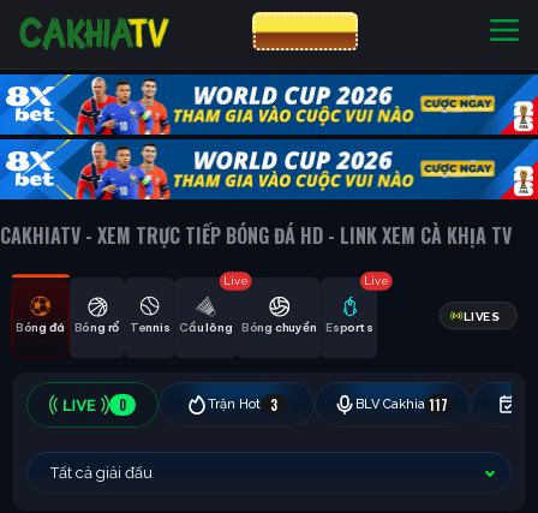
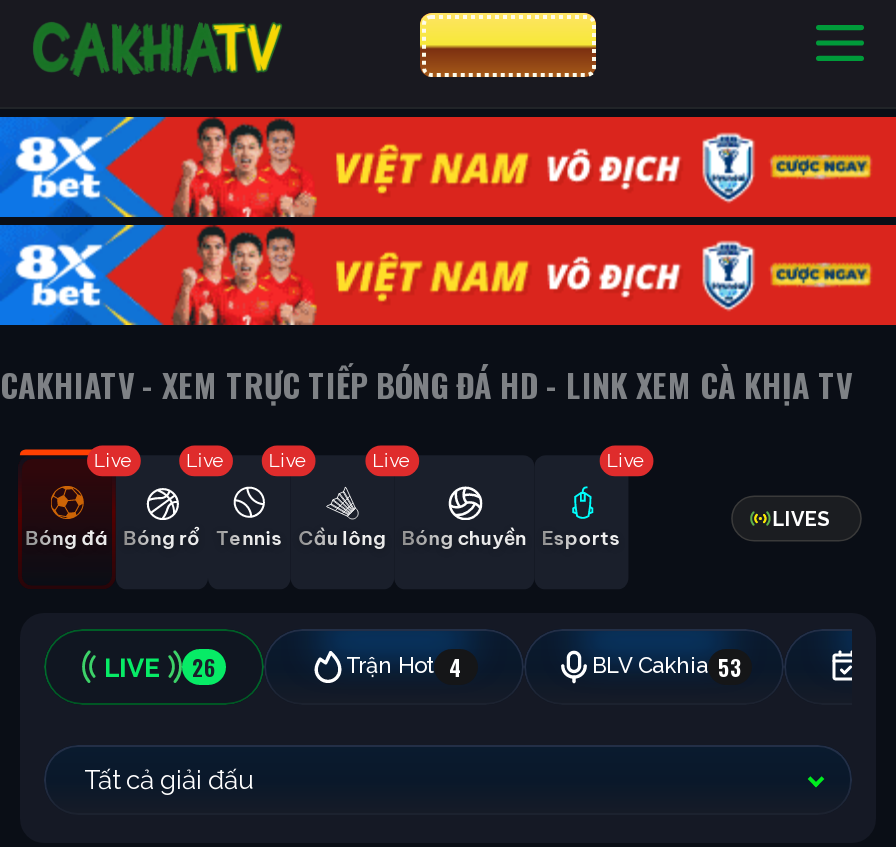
- [image]
+ [image]

+ Live

+ Live

+ Live

- 0
- Trận Hot
- 3
- BLV Cakhia 117
+ 26
+ Trận Hot 4
+ BLV Cakhia 53
